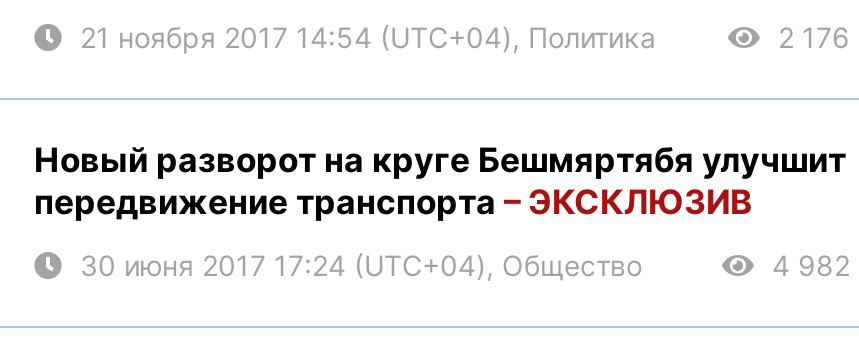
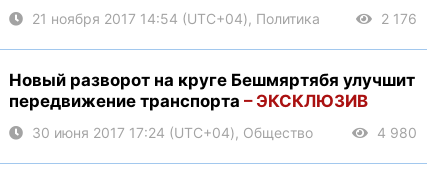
- 4 982
+ 4 980
